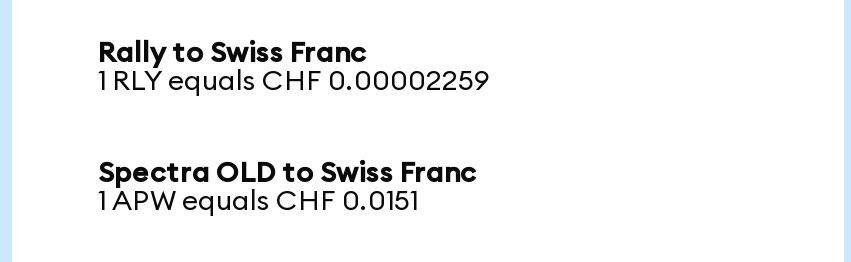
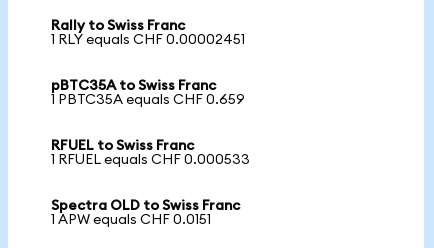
- 1 RLY equals CHF 0.00002259
+ 1 RLY equals CHF 0.00002451
+ pBTC35A to Swiss Franc
+ 1 PBTC35A equals CHF 0.659
+ RFUEL to Swiss Franc
+ 1 RFUEL equals CHF 0.000533
